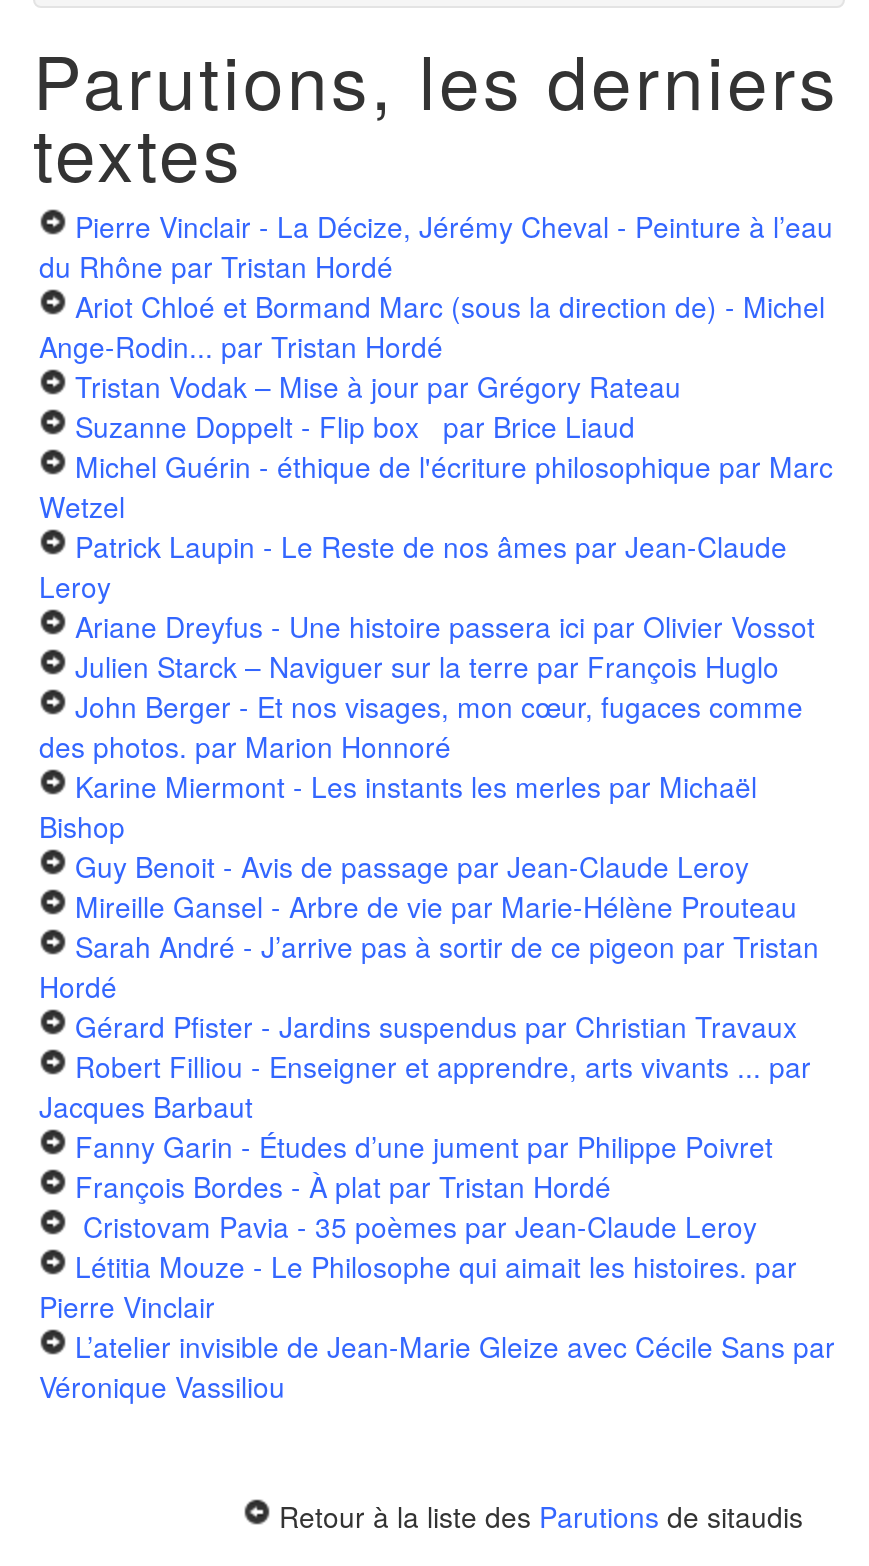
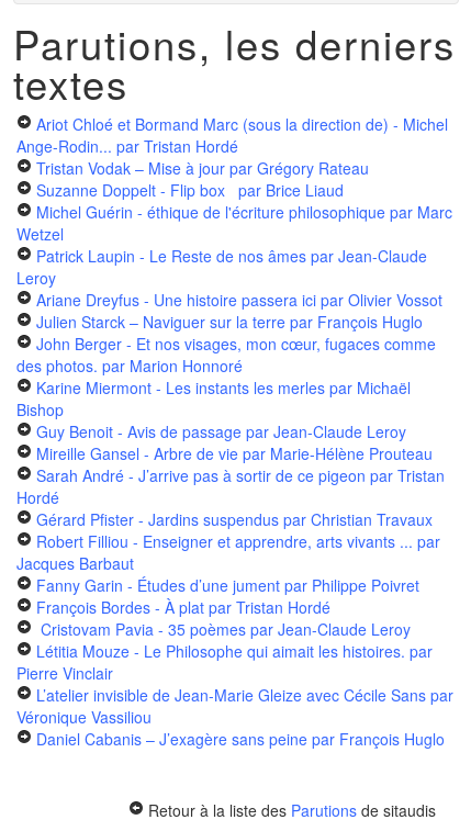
- Pierre Vinclair - La Décize, Jérémy Cheval - Peinture à l’eau
- du Rhône par Tristan Hordé

moved up: Ariot Chloé et Bormand Marc (sous la direction de) - Michel | Ange-Rodin... par Tristan Hordé | Tristan Vodak – Mise à jour par Grégory Rateau | ... | L’atelier invisible de Jean-Marie Gleize avec Cécile Sans par | Véronique Vassiliou

+ Daniel Cabanis – J’exagère sans peine par François Huglo
